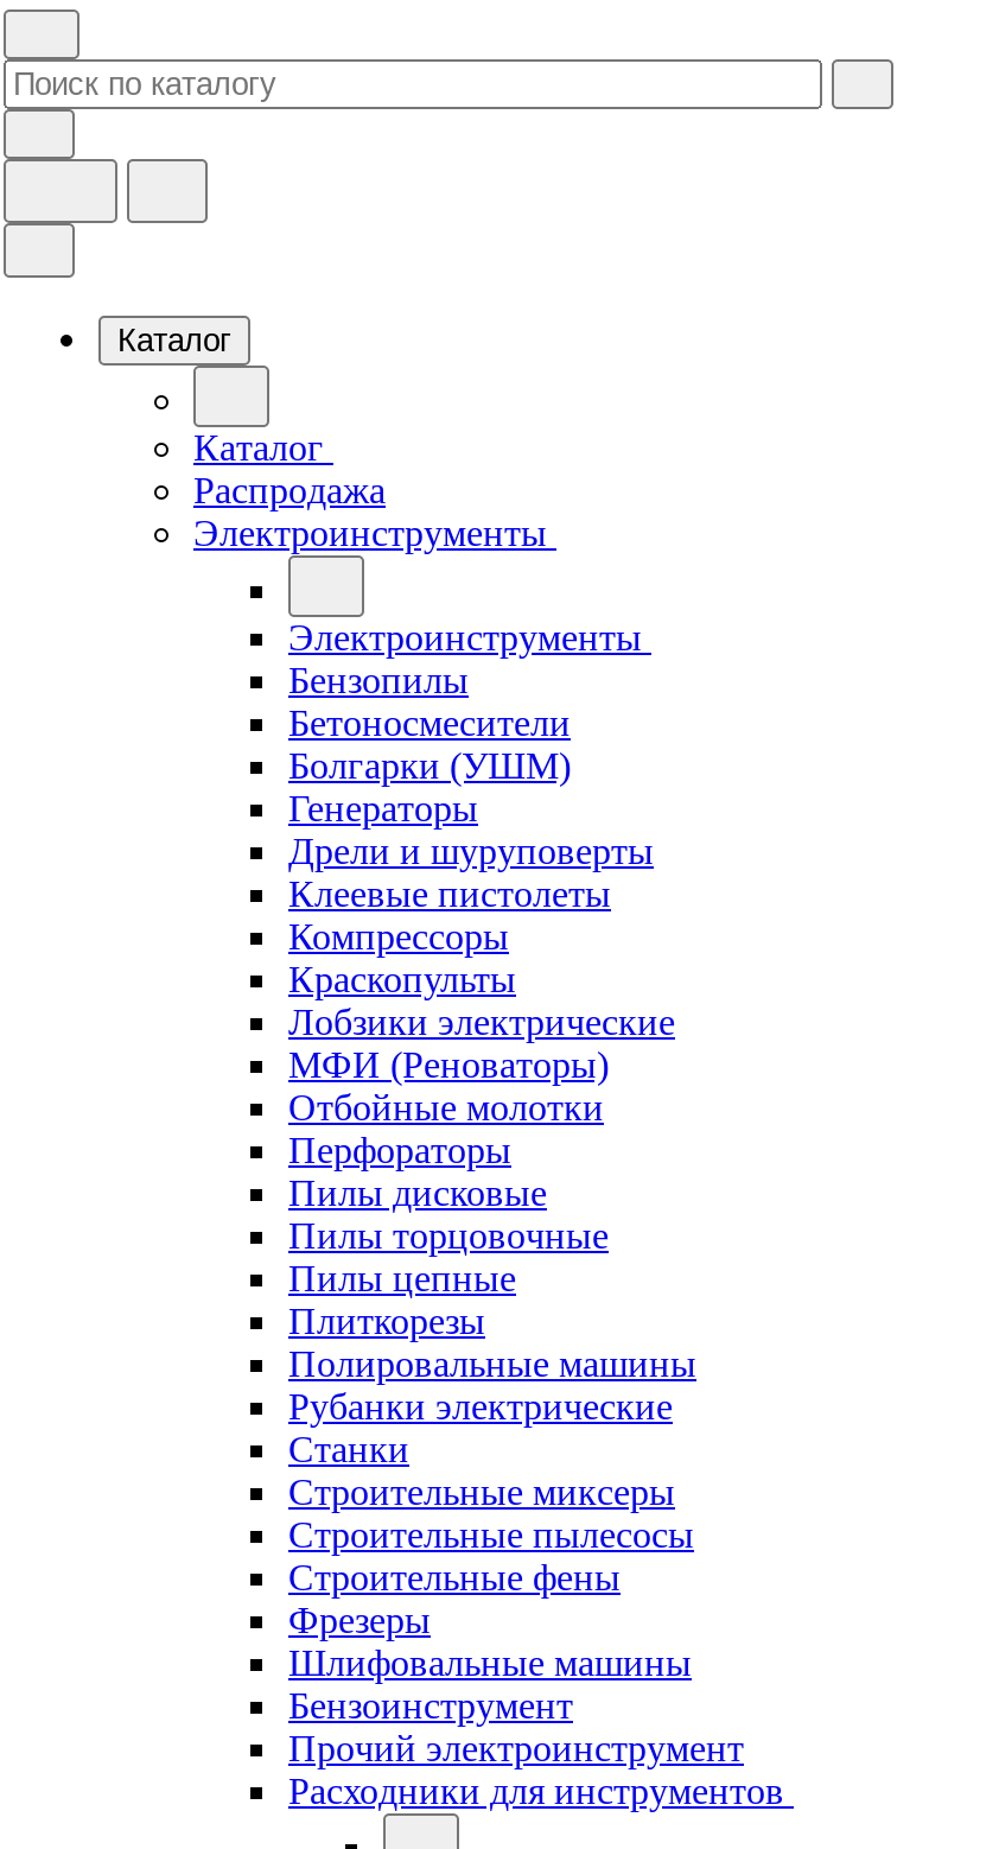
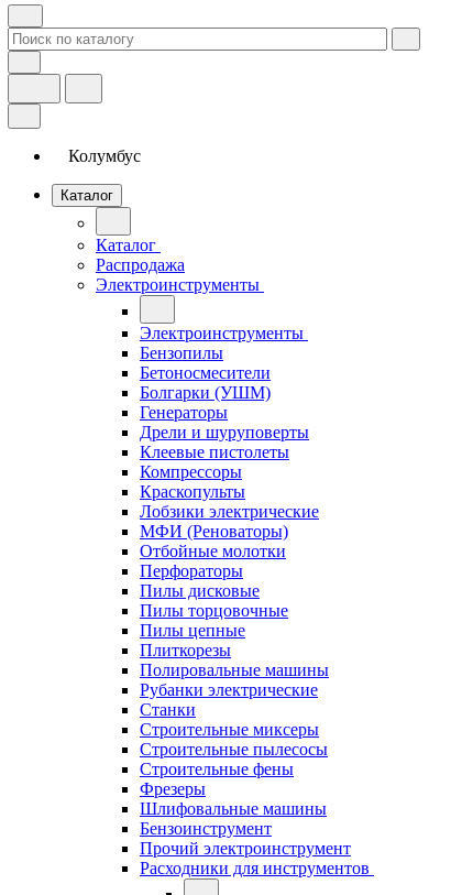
+ Колумбус
